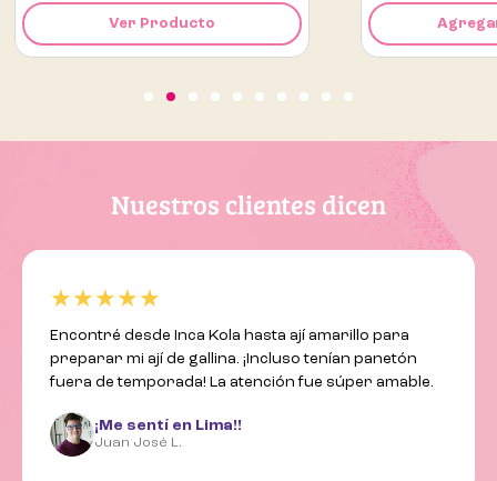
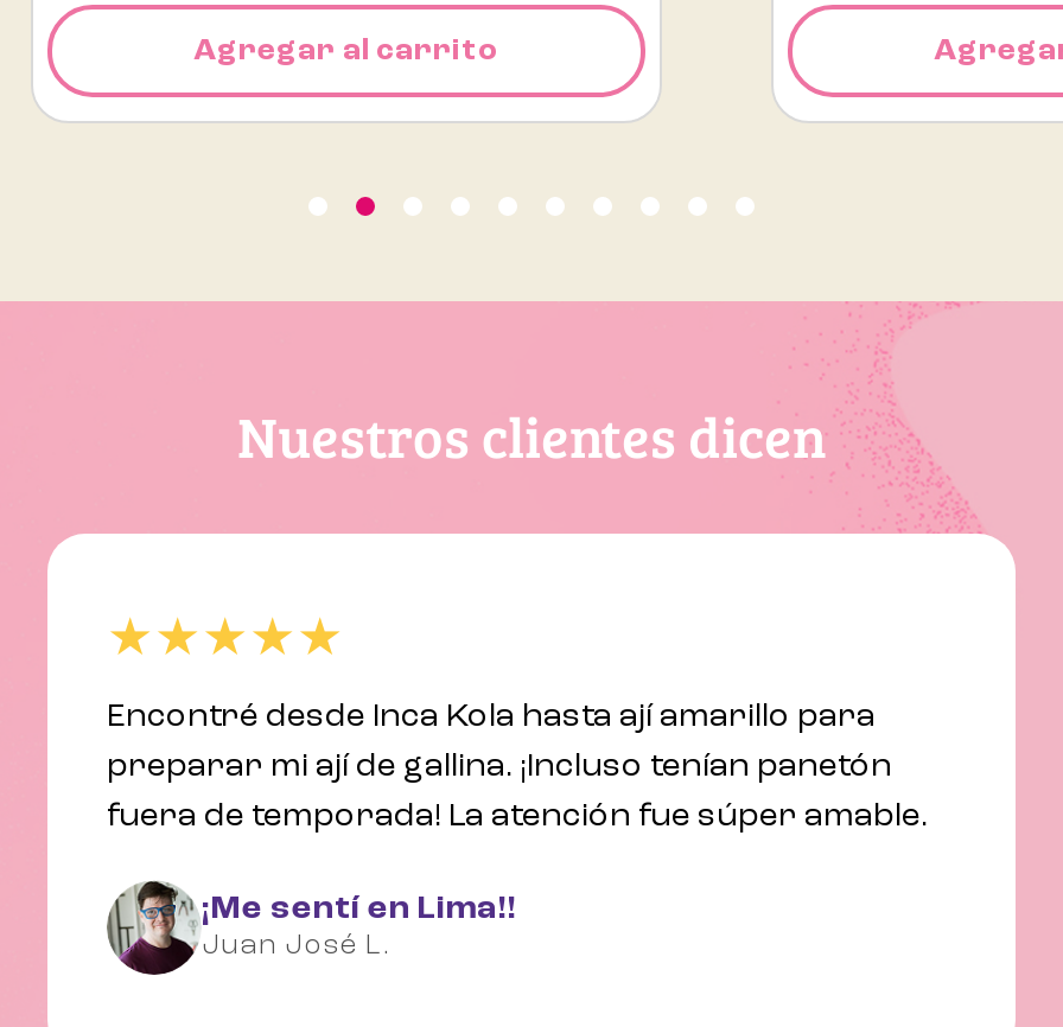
- Ver Producto
+ Agregar al carrito
